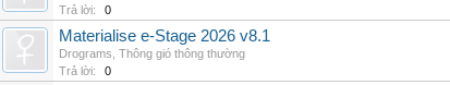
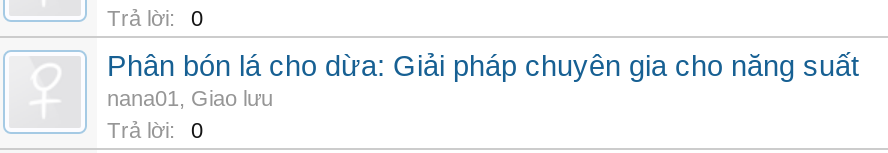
- Materialise e-Stage 2026 v8.1
- Drograms, Thông gió thông thường
+ Phân bón lá cho dừa: Giải pháp chuyên gia cho năng suất
+ nana01, Giao lưu
